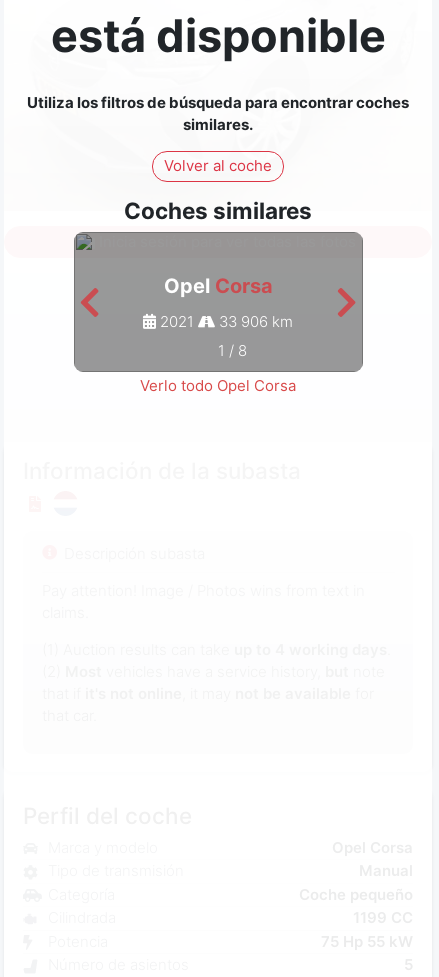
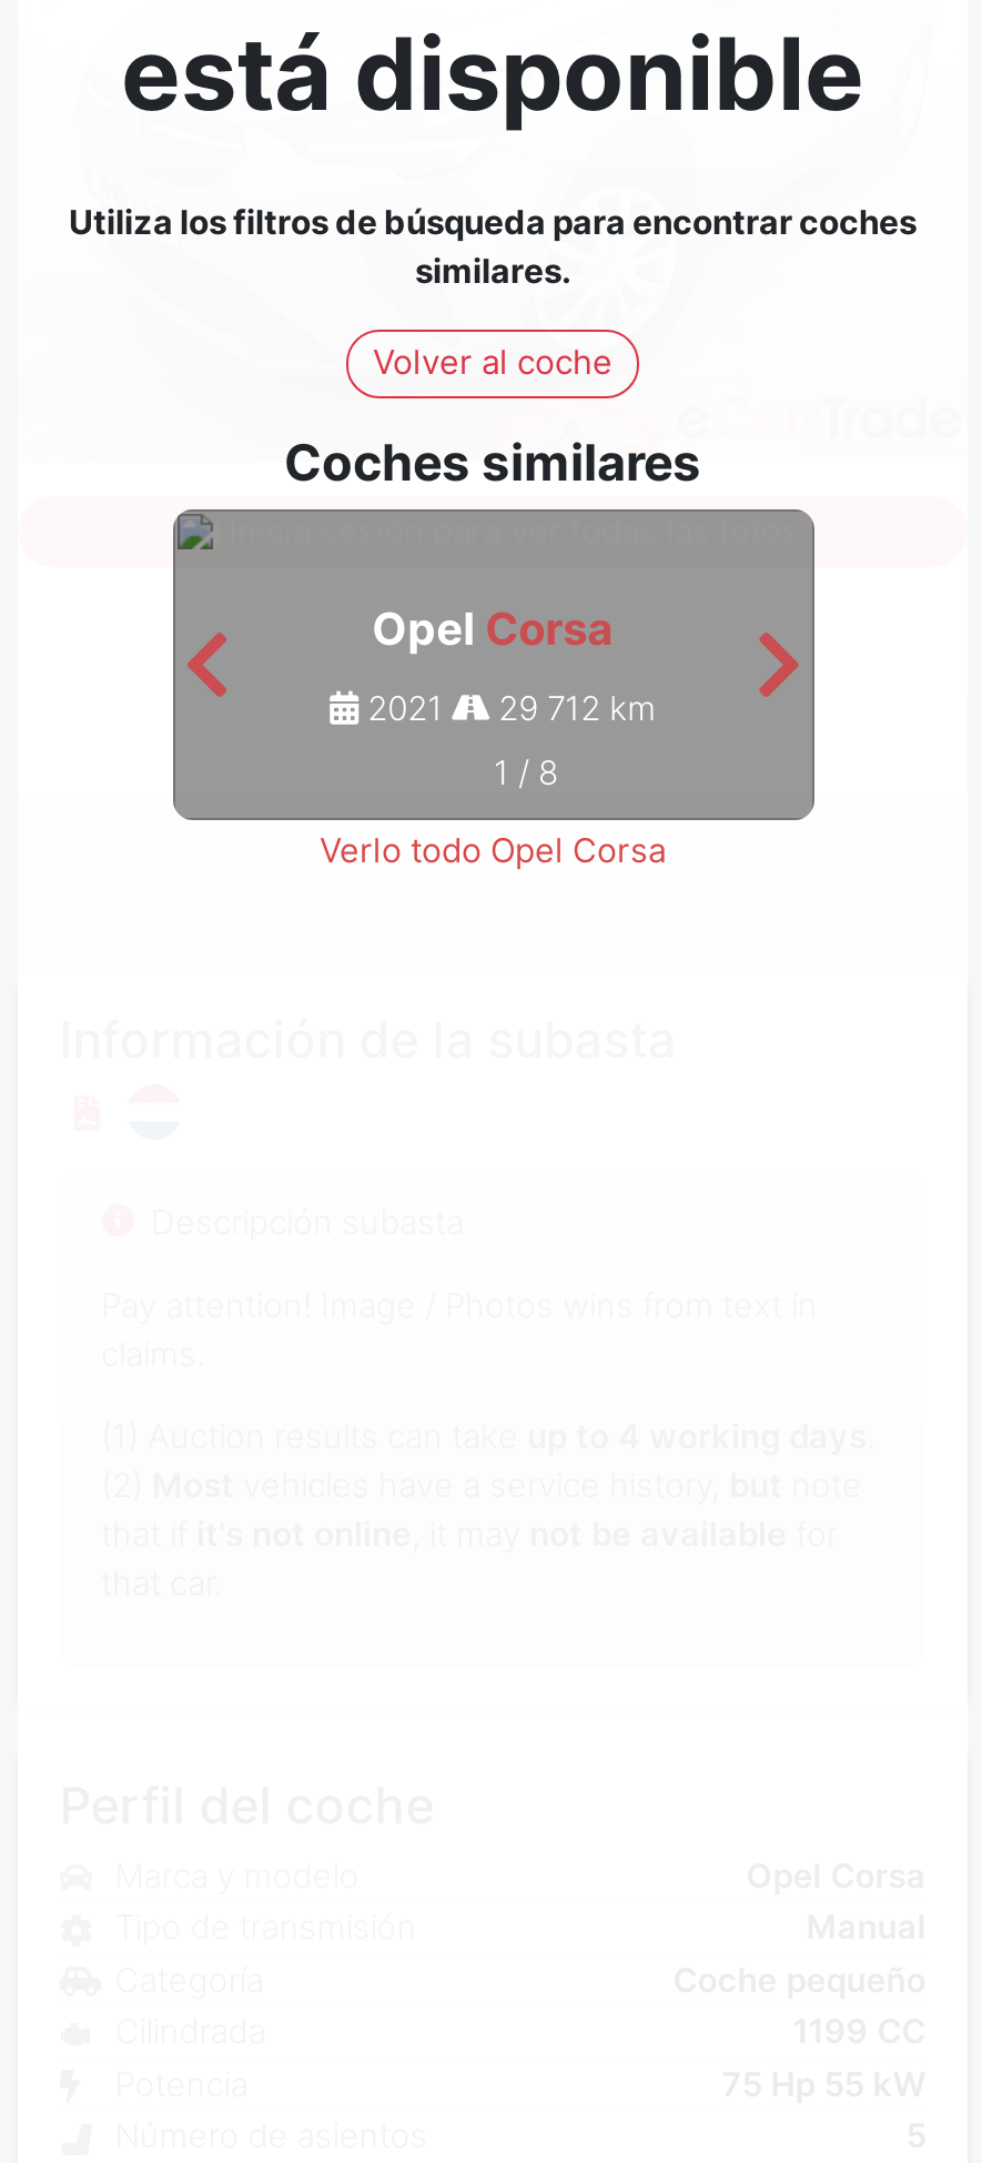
- 2021 33 906 km
+ 2021 29 712 km
